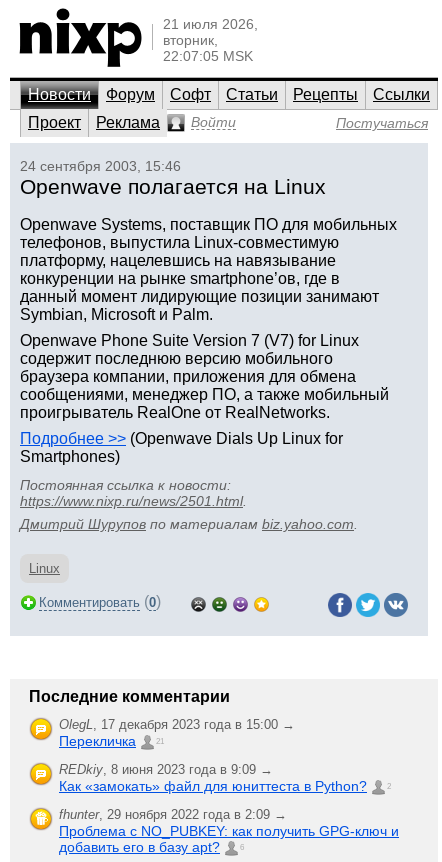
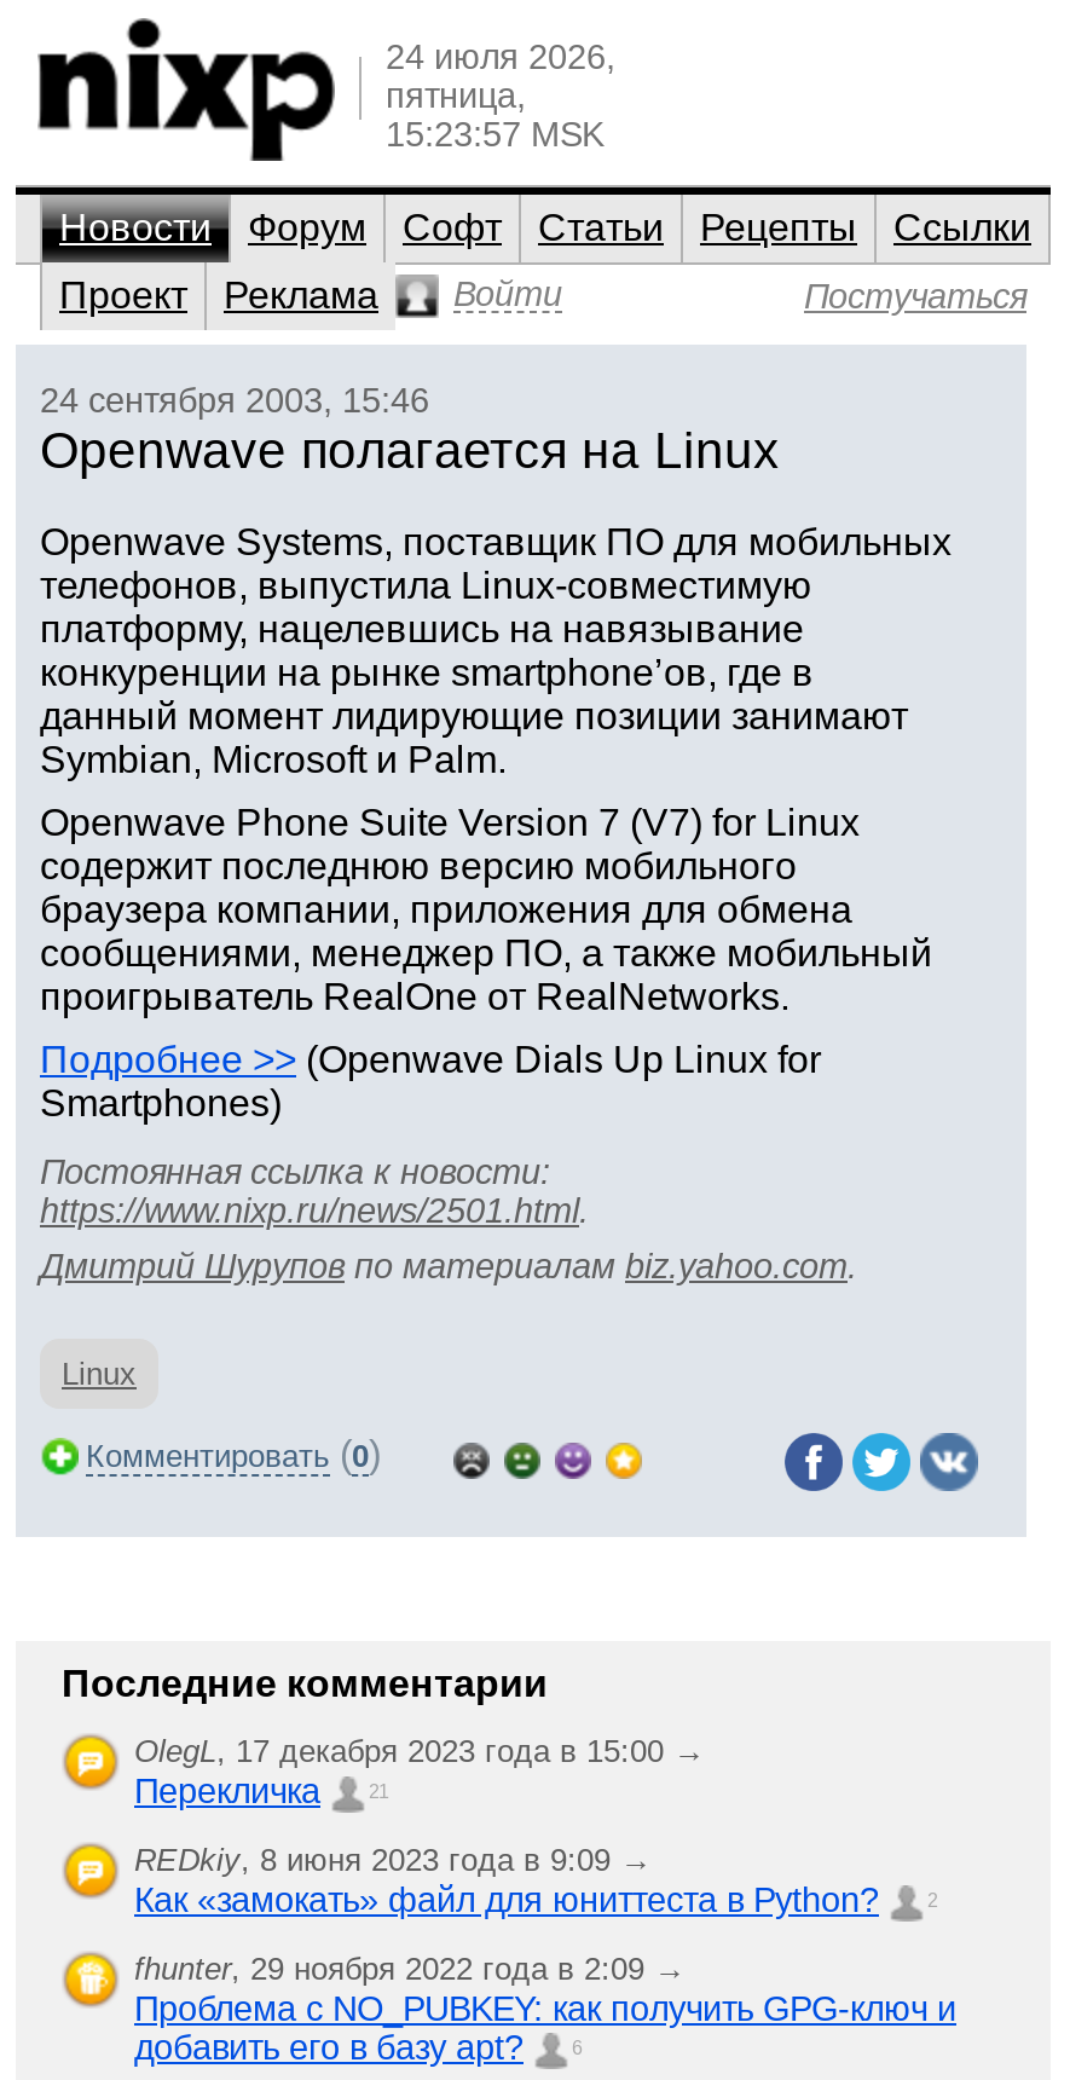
- 21 июля 2026,
- вторник,
- 22:07:05 MSK
+ 24 июля 2026,
+ пятница,
+ 15:23:57 MSK
